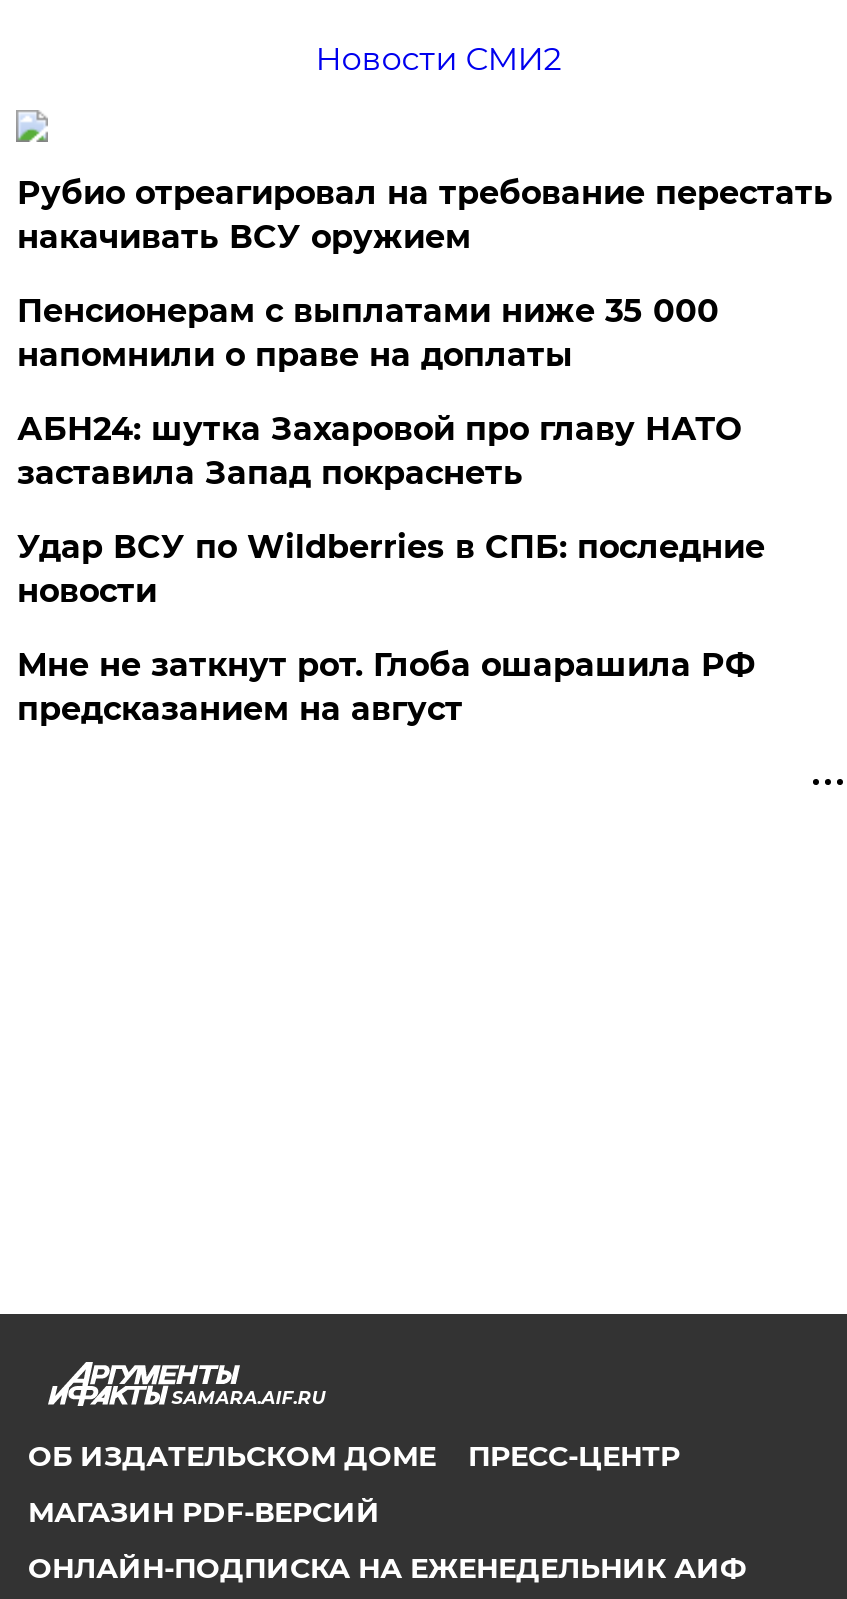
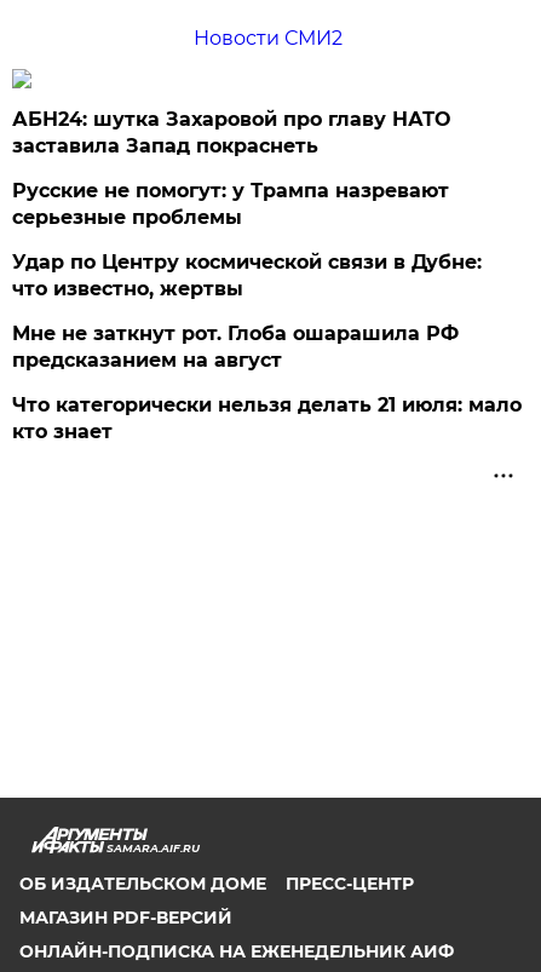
- Рубио отреагировал на требование перестать
- накачивать ВСУ оружием
- Пенсионерам с выплатами ниже 35 000
- напомнили о праве на доплаты

moved up: АБН24: шутка Захаровой про главу НАТО | заставила Запад покраснеть

- Удар ВСУ по Wildberries в СПБ: последние
- новости
+ Русские не помогут: у Трампа назревают
+ серьезные проблемы
+ Удар по Центру космической связи в Дубне:
+ что известно, жертвы

moved up: Мне не заткнут рот. Глоба ошарашила РФ | предсказанием на август

+ Что категорически нельзя делать 21 июля: мало
+ кто знает
